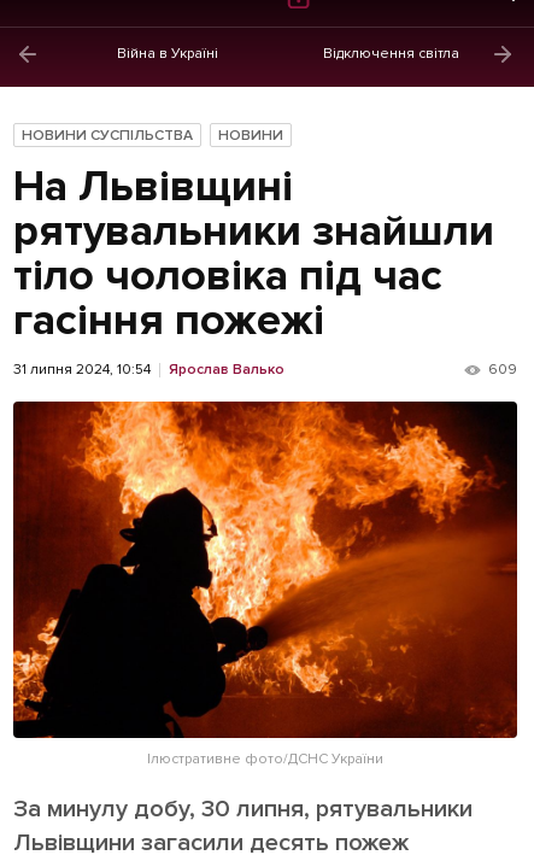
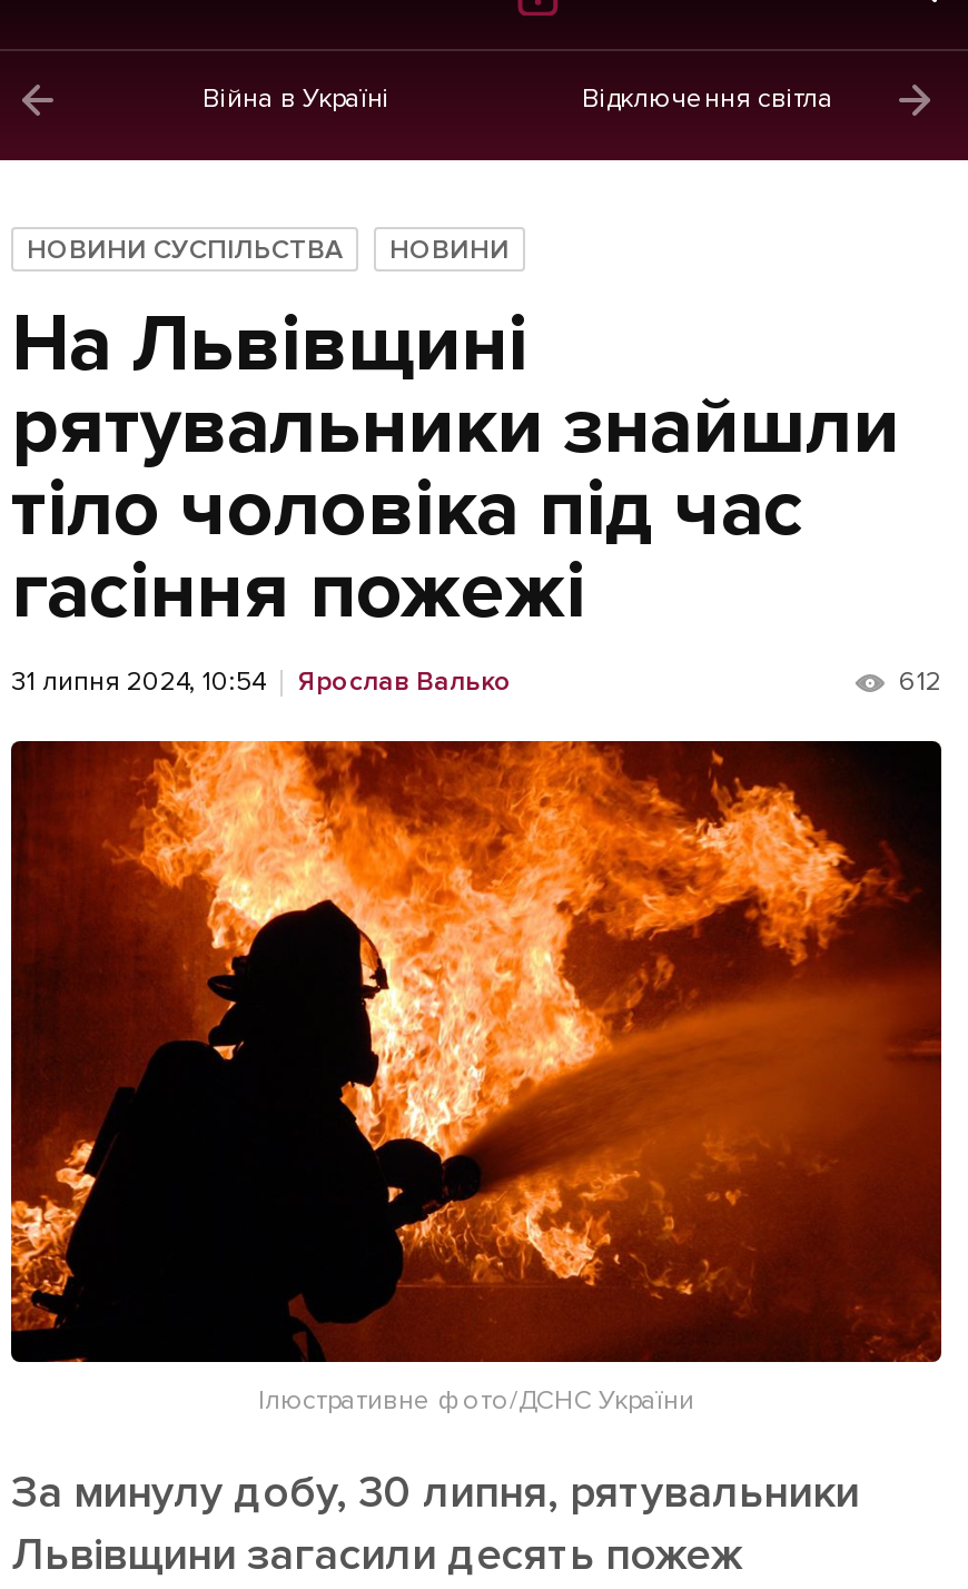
- 609
+ 612
